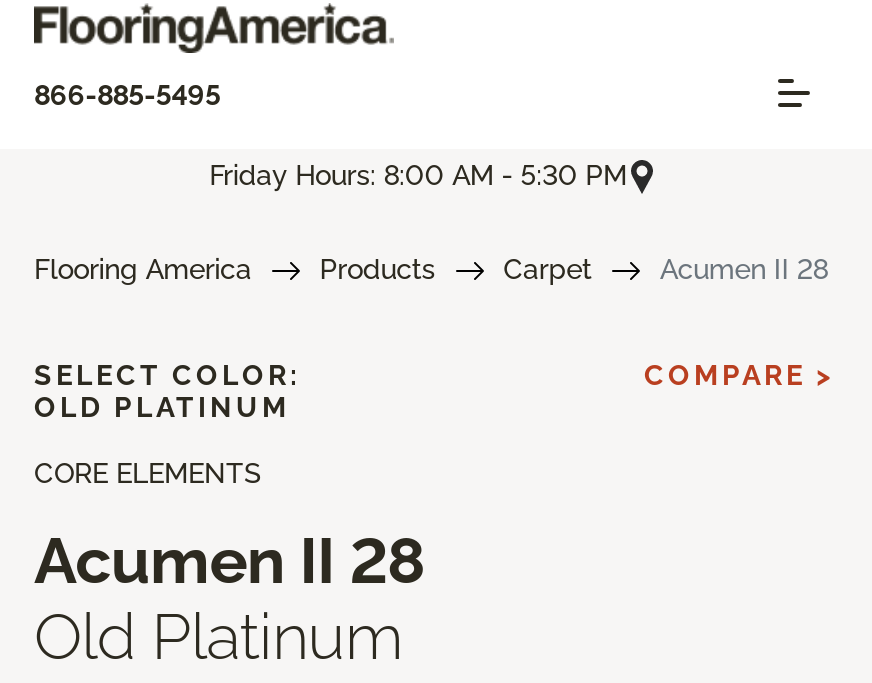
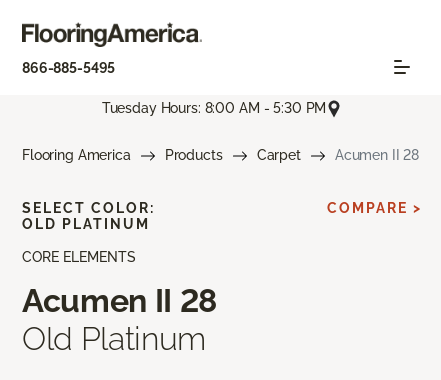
- Friday Hours: 8:00 AM - 5:30 PM
+ Tuesday Hours: 8:00 AM - 5:30 PM
